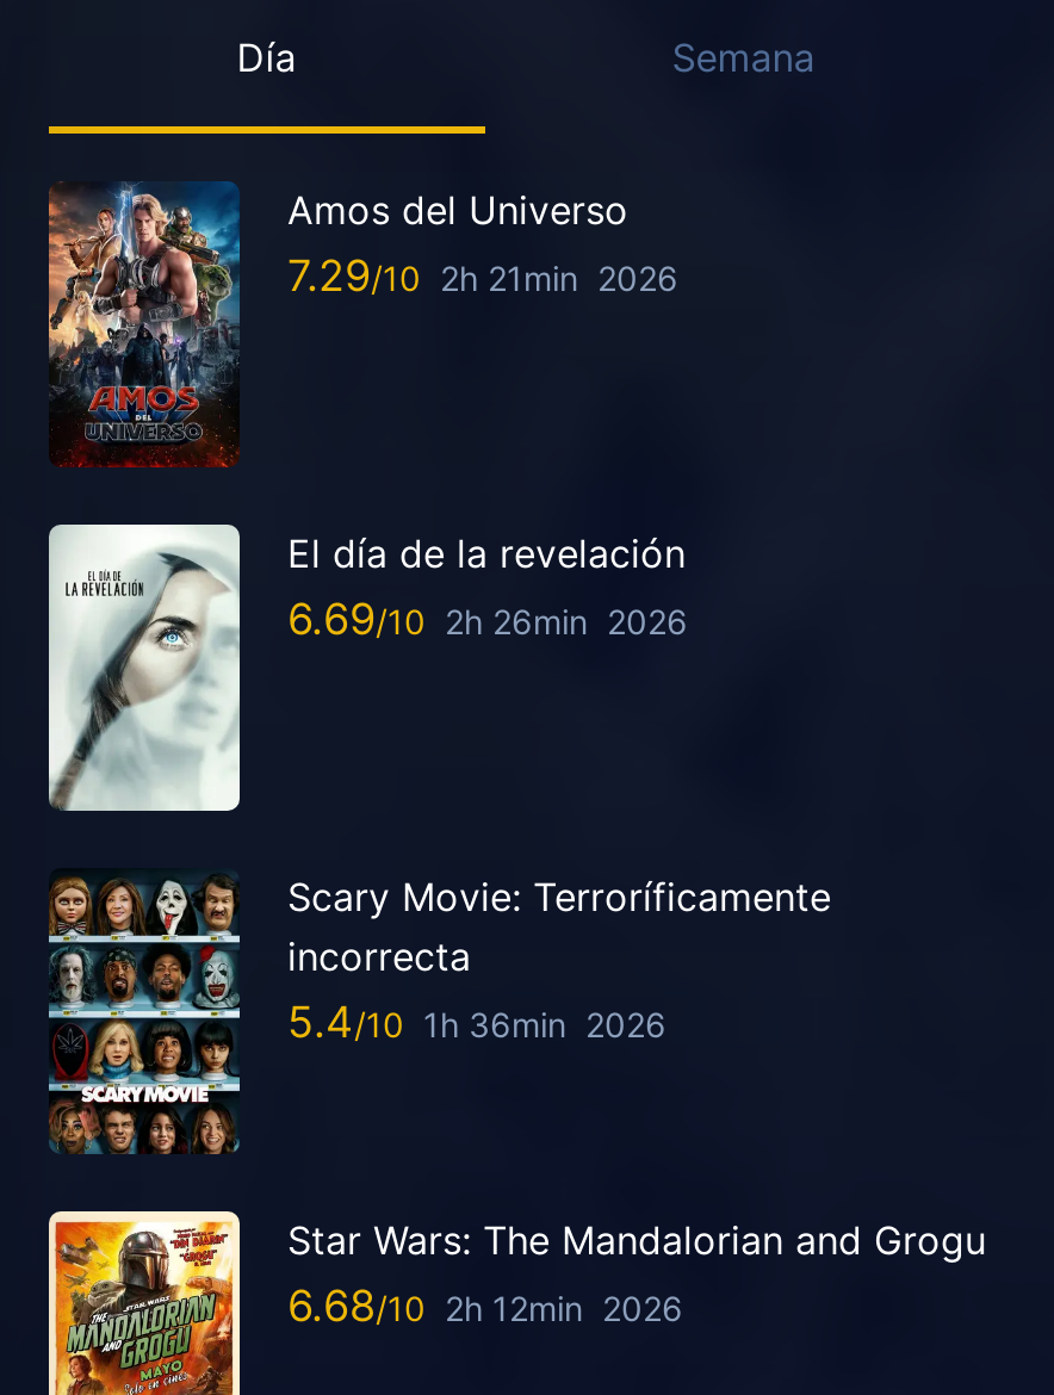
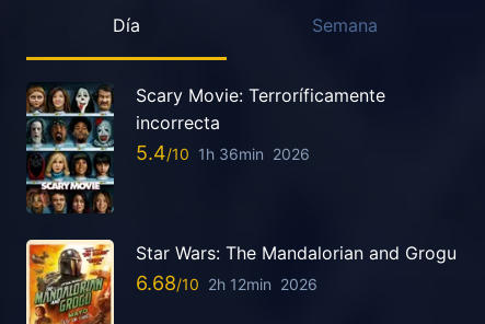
- [image]
- Amos del Universo
- 7.29
- 2h 21min 2026

- [image]
- El día de la revelación
- 6.69
- 2h 26min 2026
